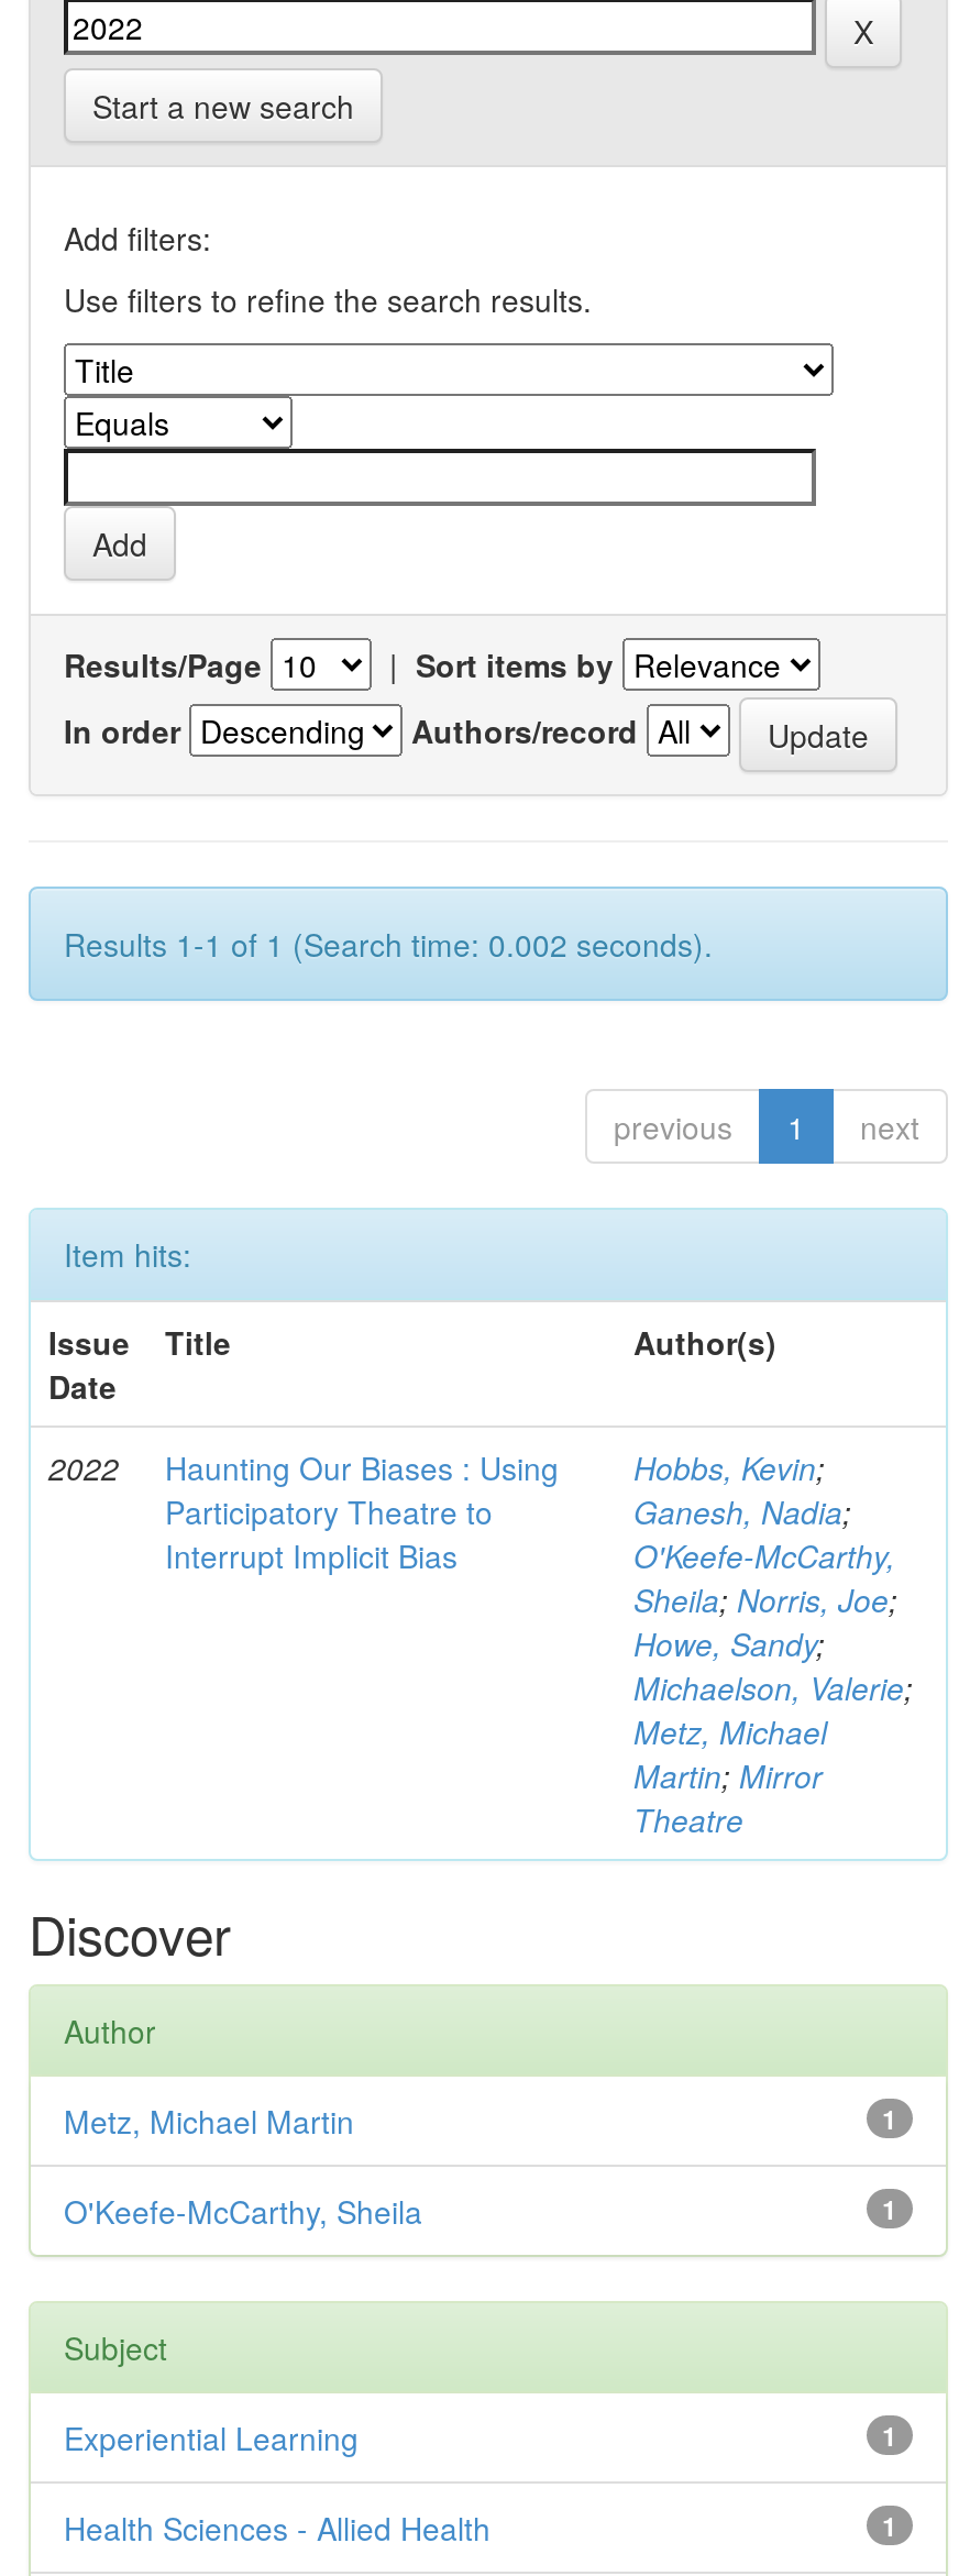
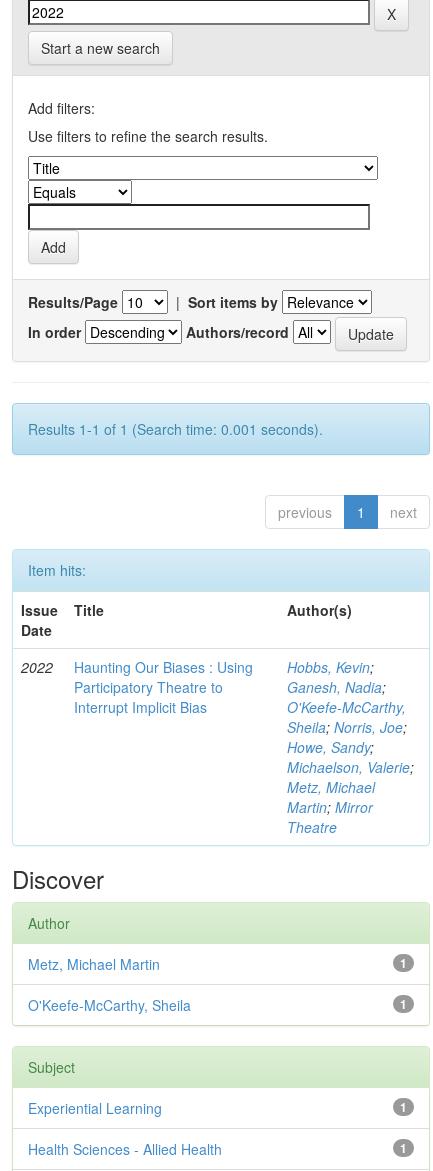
- Results 1-1 of 1 (Search time: 0.002 seconds).
+ Results 1-1 of 1 (Search time: 0.001 seconds).
